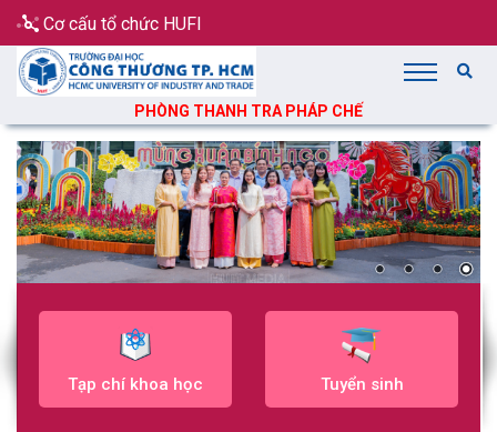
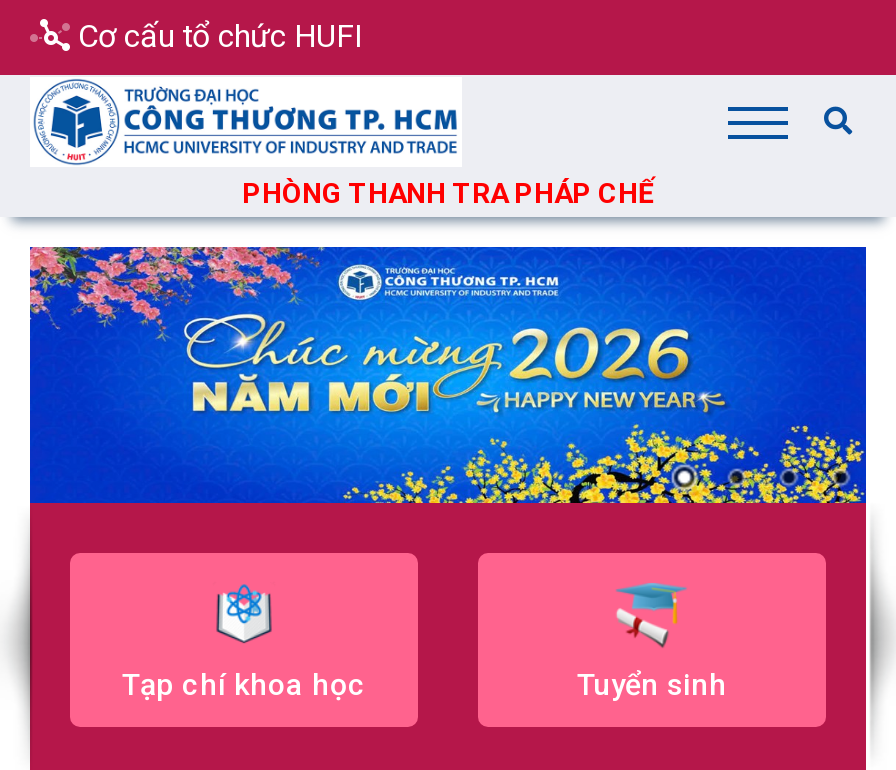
- [image]
+ [image]
